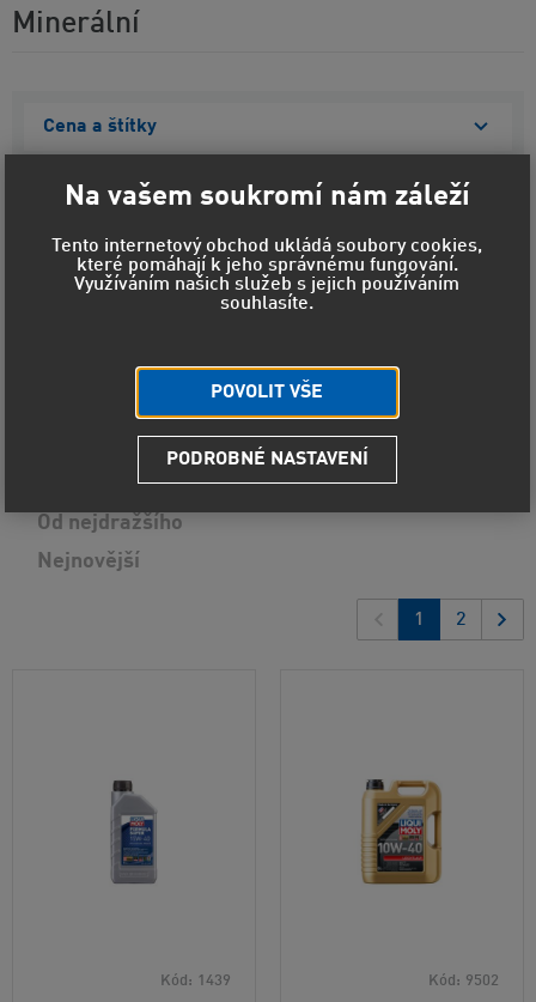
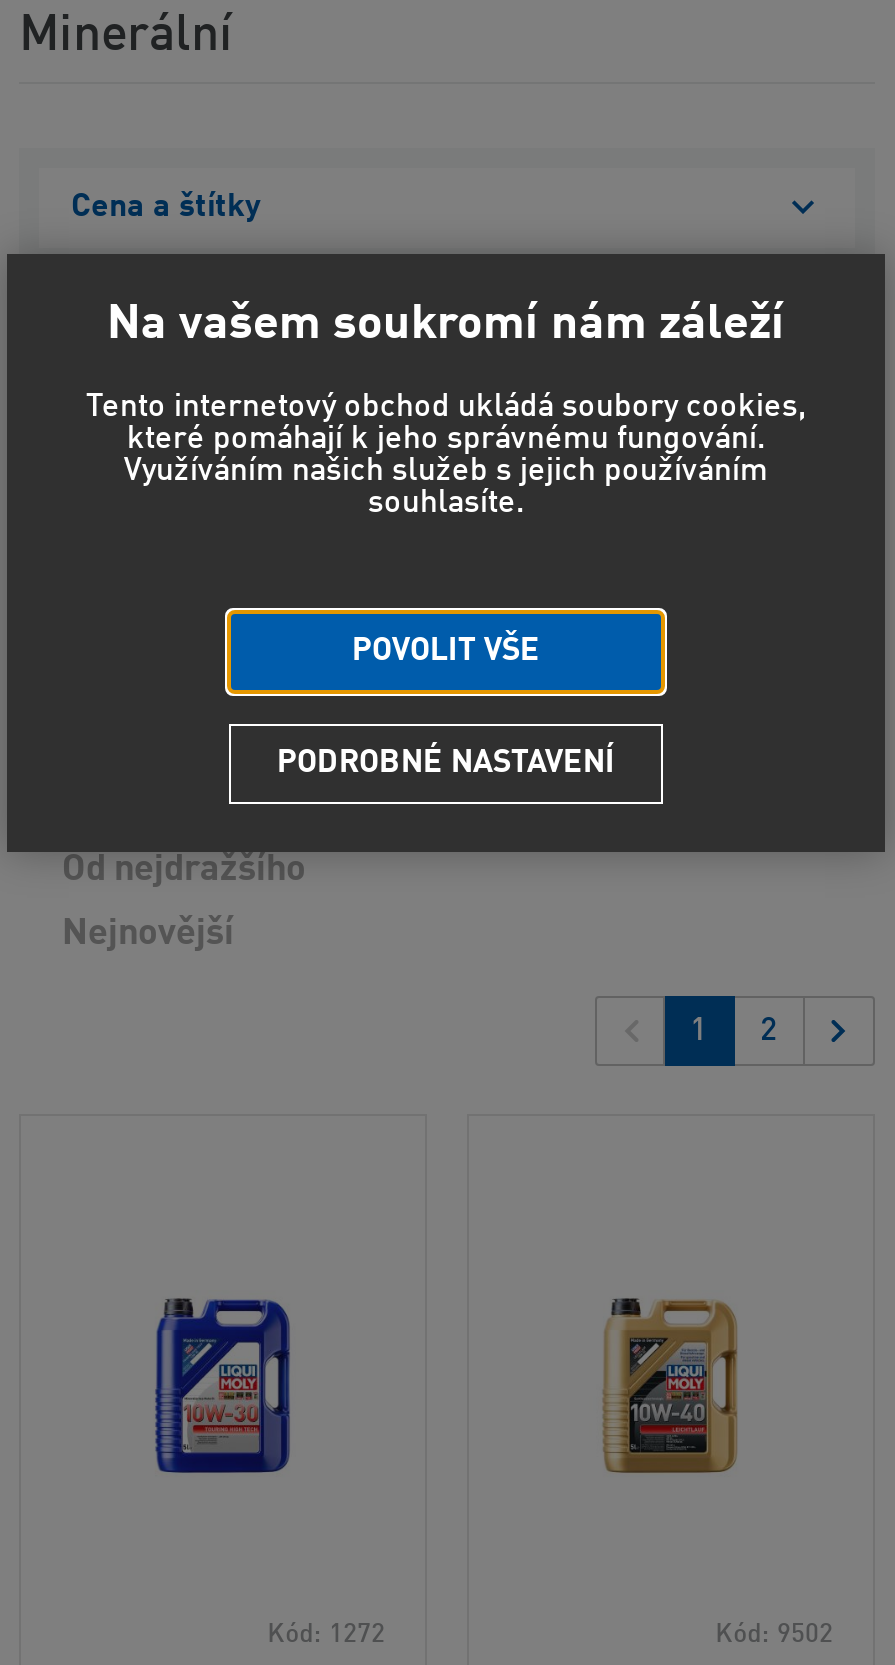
- [image]
+ [image]

- Kód: 1439
+ Kód: 1272
